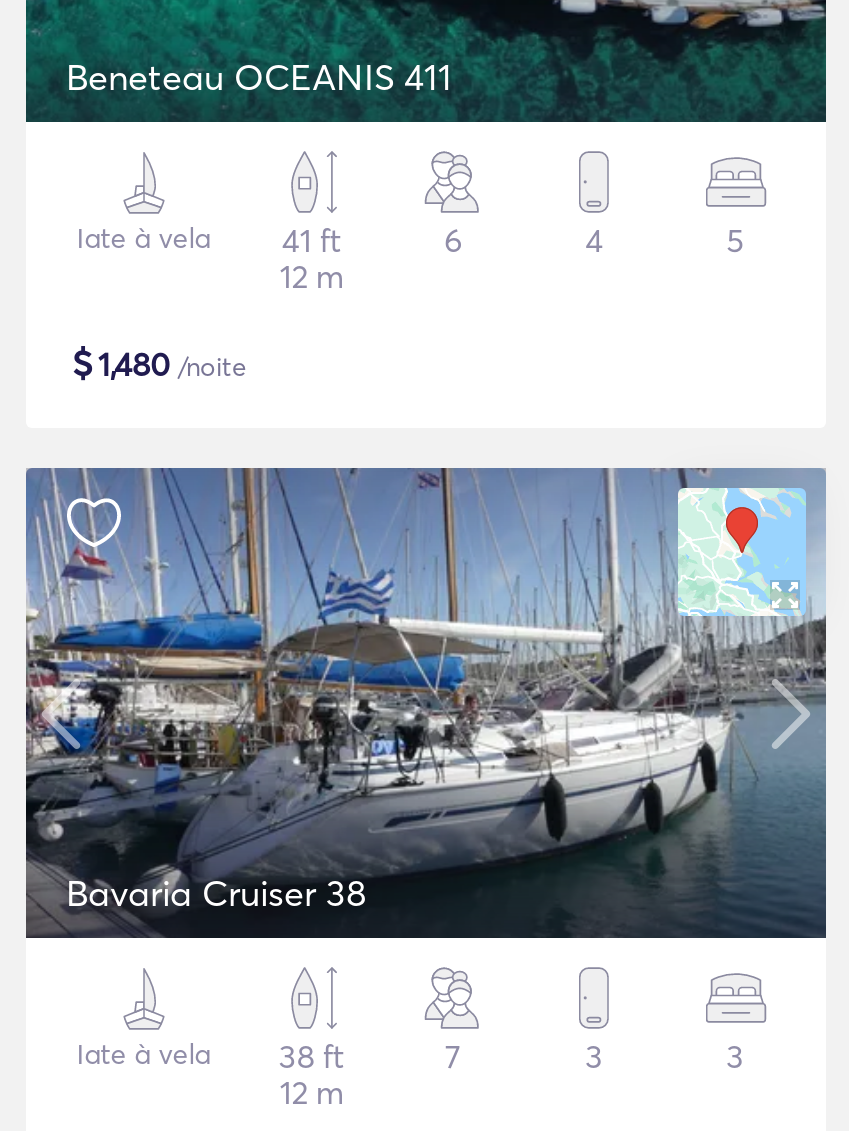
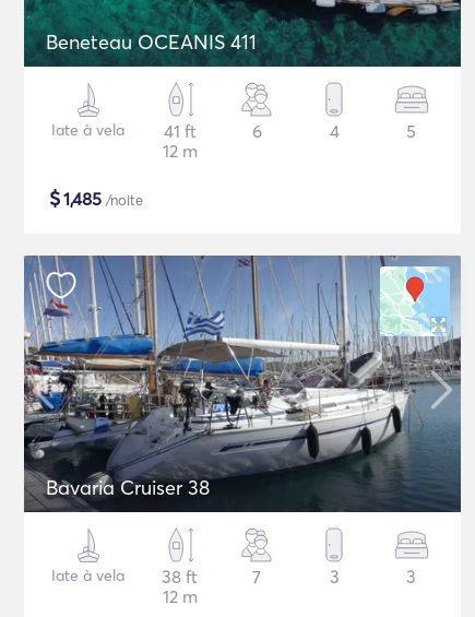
- $1,480 /noite
+ $1,485 /noite
